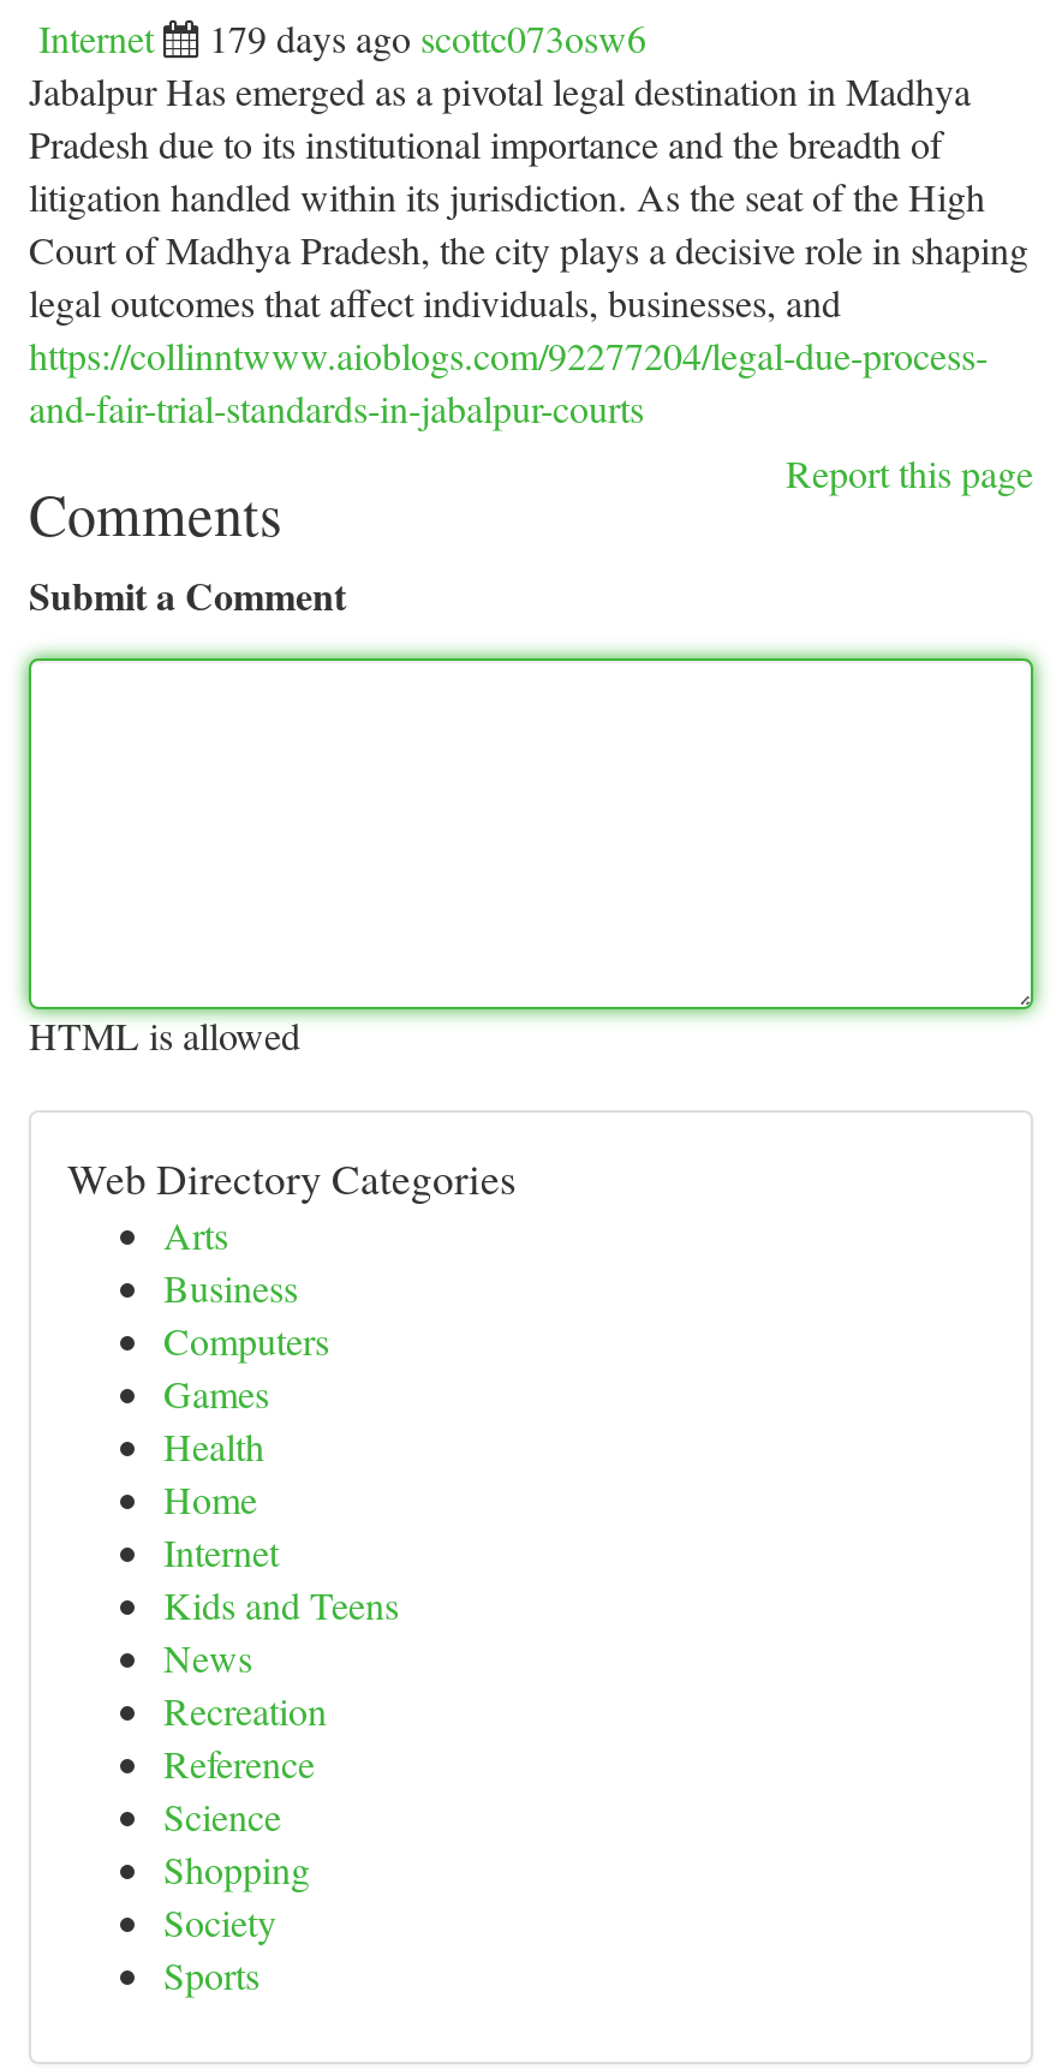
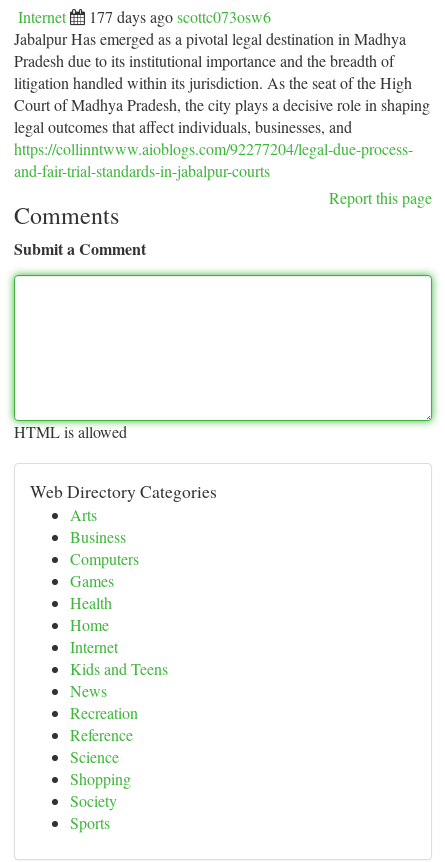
- 179 days ago scottc073osw6
+ 177 days ago scottc073osw6
